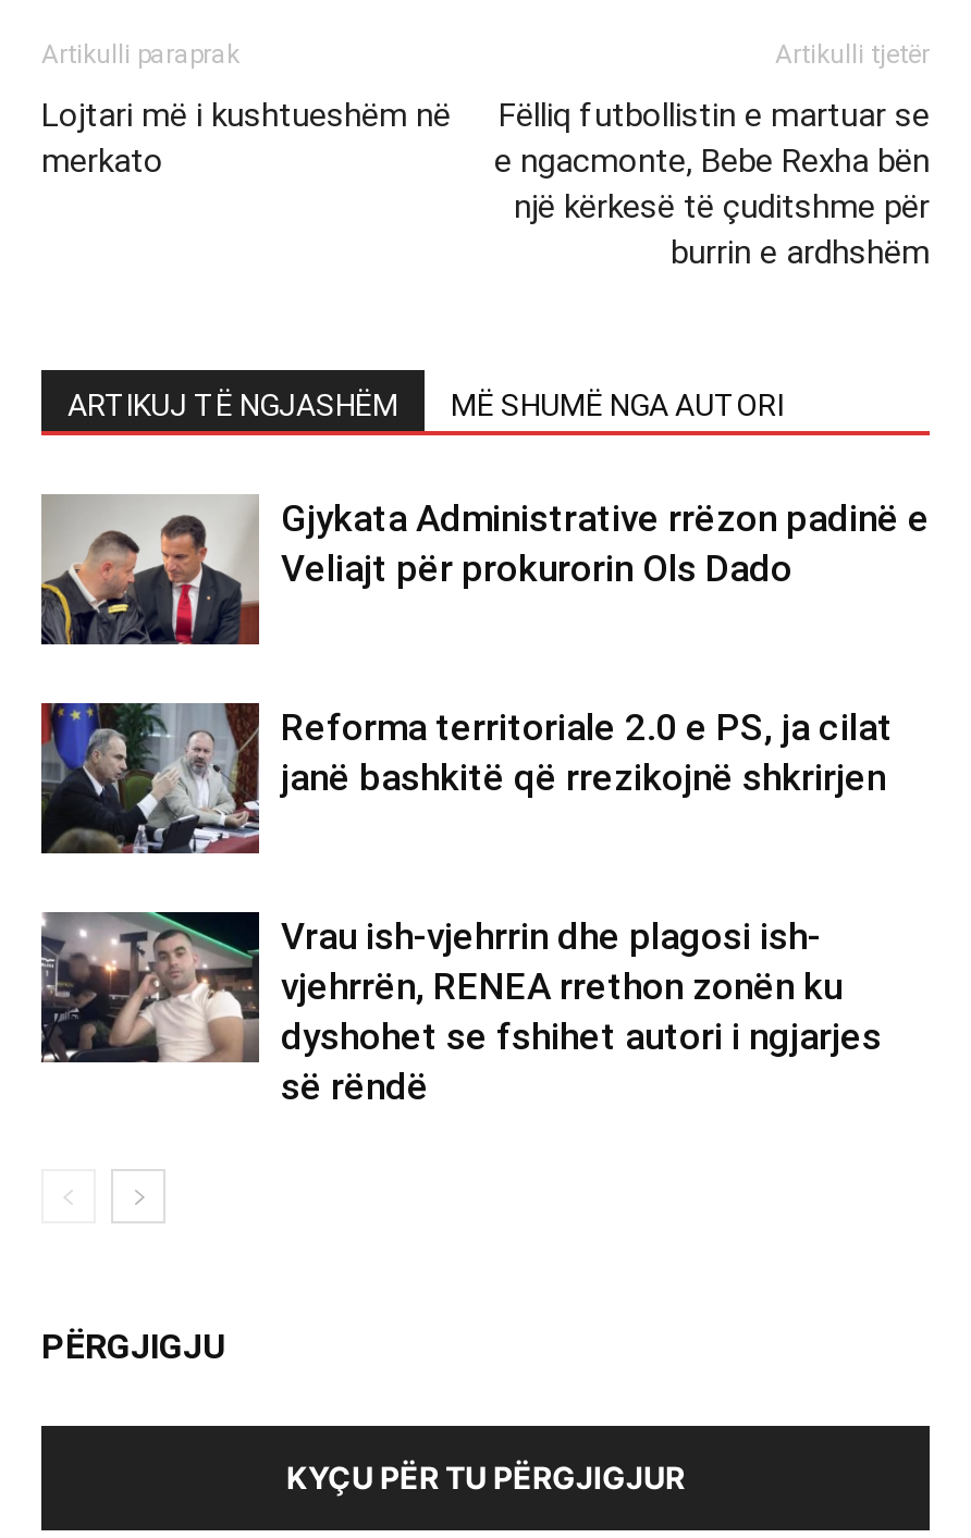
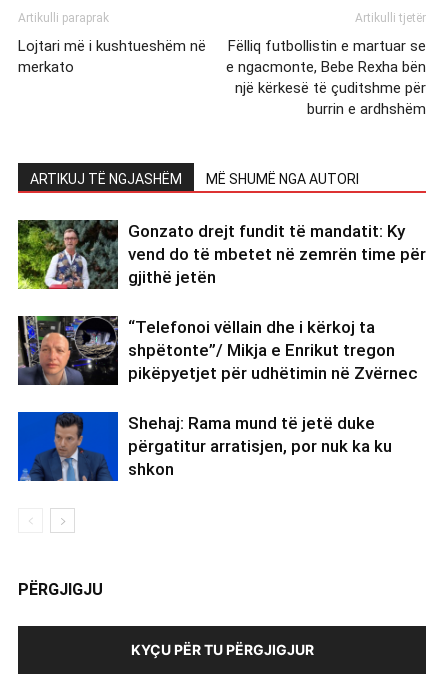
- [image]
- Gjykata Administrative rrëzon padinë e
- Veliajt për prokurorin Ols Dado
+ [image]
+ Gonzato drejt fundit të mandatit: Ky
+ vend do të mbetet në zemrën time për
+ gjithë jetën

- [image]
- Reforma territoriale 2.0 e PS, ja cilat
- janë bashkitë që rrezikojnë shkrirjen
+ [image]
+ “Telefonoi vëllain dhe i kërkoj ta
+ shpëtonte”/ Mikja e Enrikut tregon
+ pikëpyetjet për udhëtimin në Zvërnec

- [image]
- Vrau ish-vjehrrin dhe plagosi ish-
- vjehrrën, RENEA rrethon zonën ku
- dyshohet se fshihet autori i ngjarjes
- së rëndë
+ [image]
+ Shehaj: Rama mund të jetë duke
+ përgatitur arratisjen, por nuk ka ku
+ shkon
